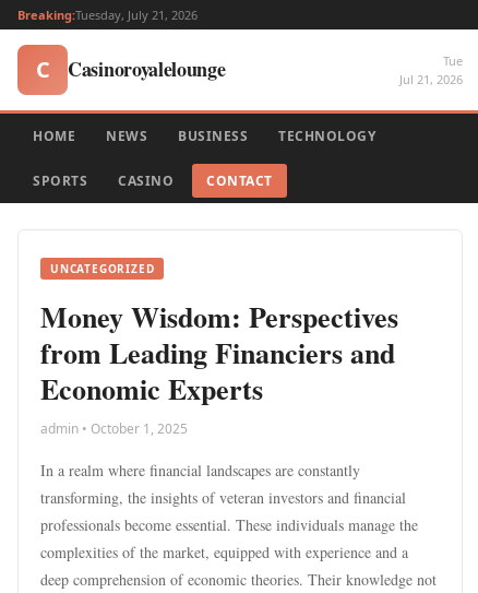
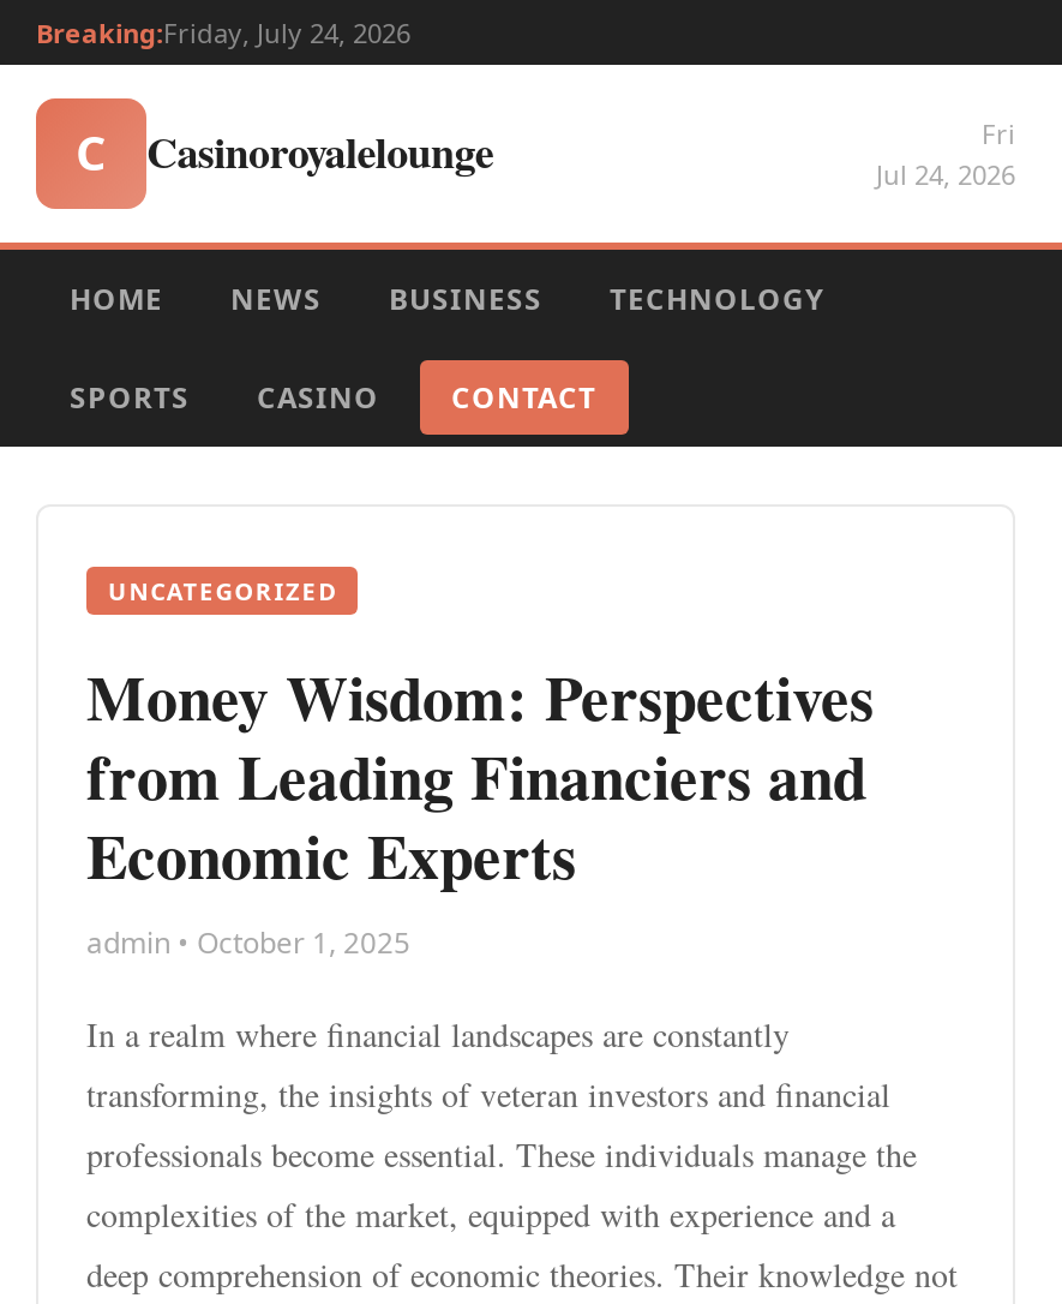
- Breaking:Tuesday, July 21, 2026
+ Breaking:Friday, July 24, 2026

- Tue
- Jul 21, 2026
+ Fri
+ Jul 24, 2026
